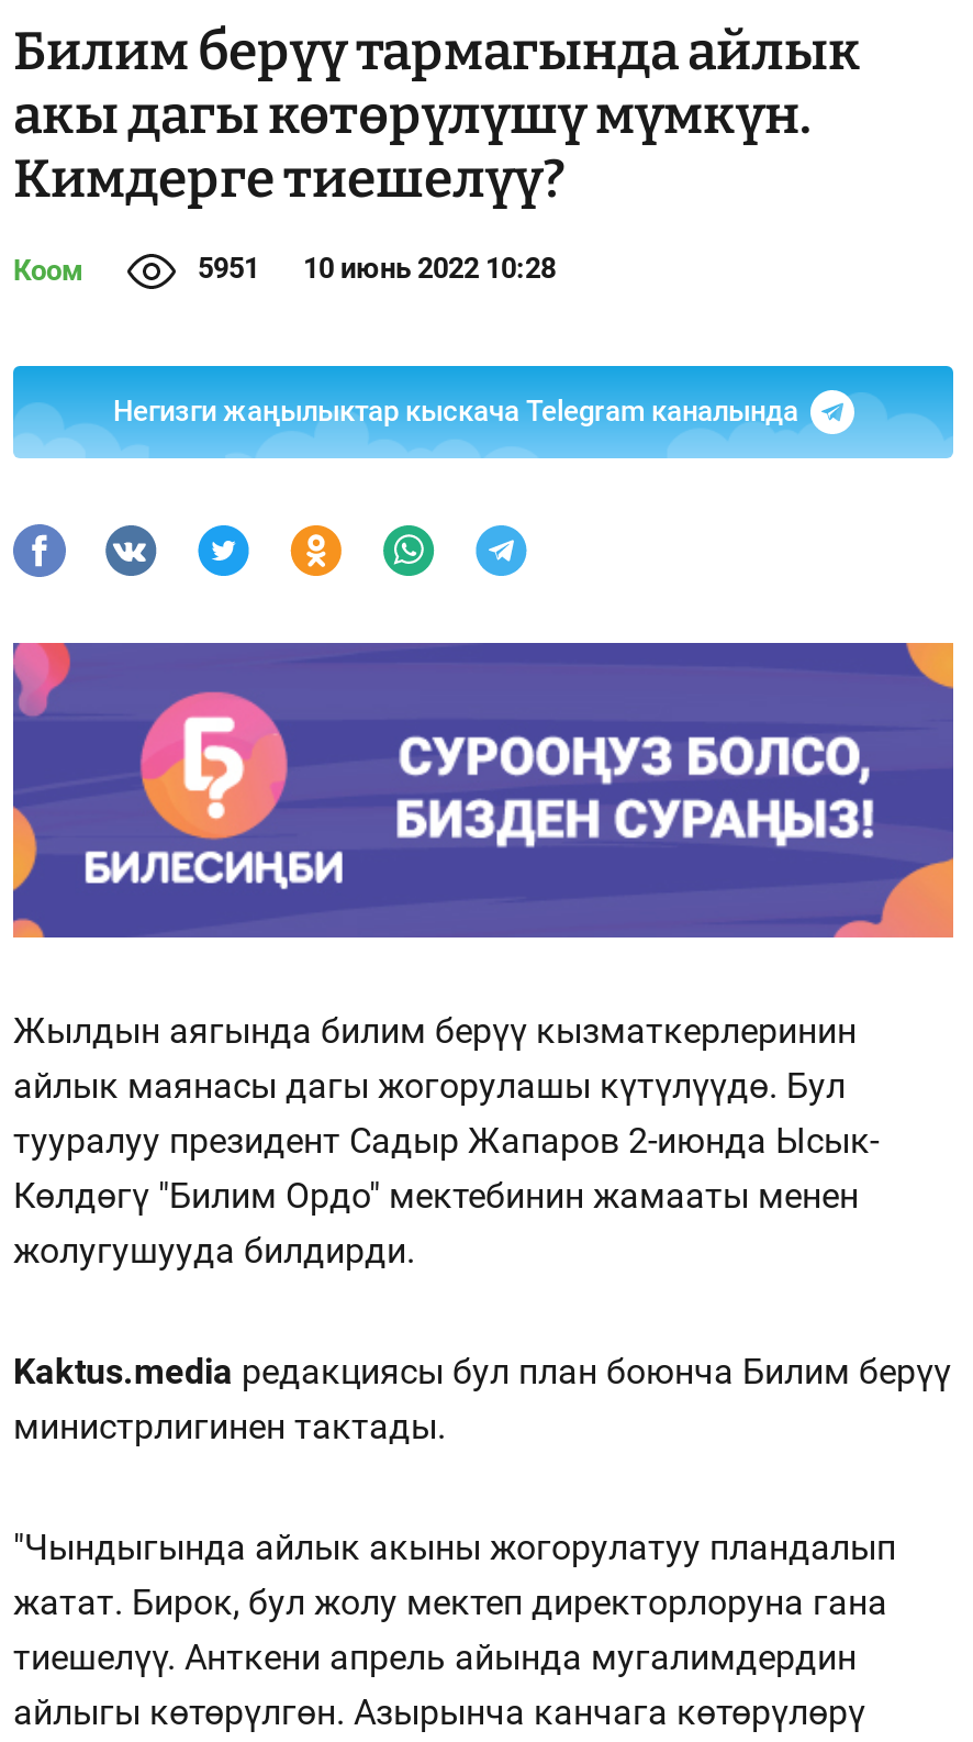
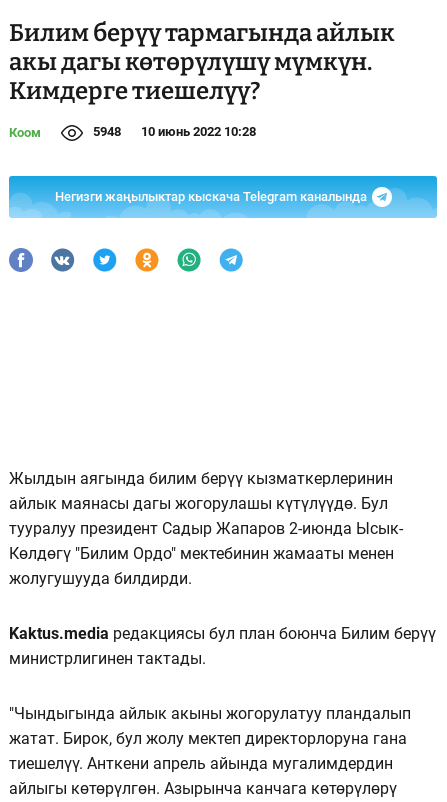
- 5951 10 июнь 2022 10:28
+ 5948 10 июнь 2022 10:28

- [image]
